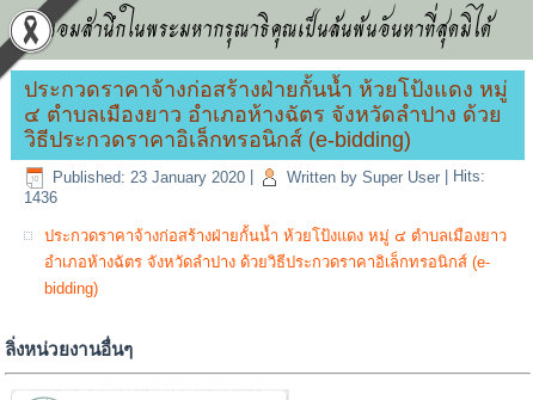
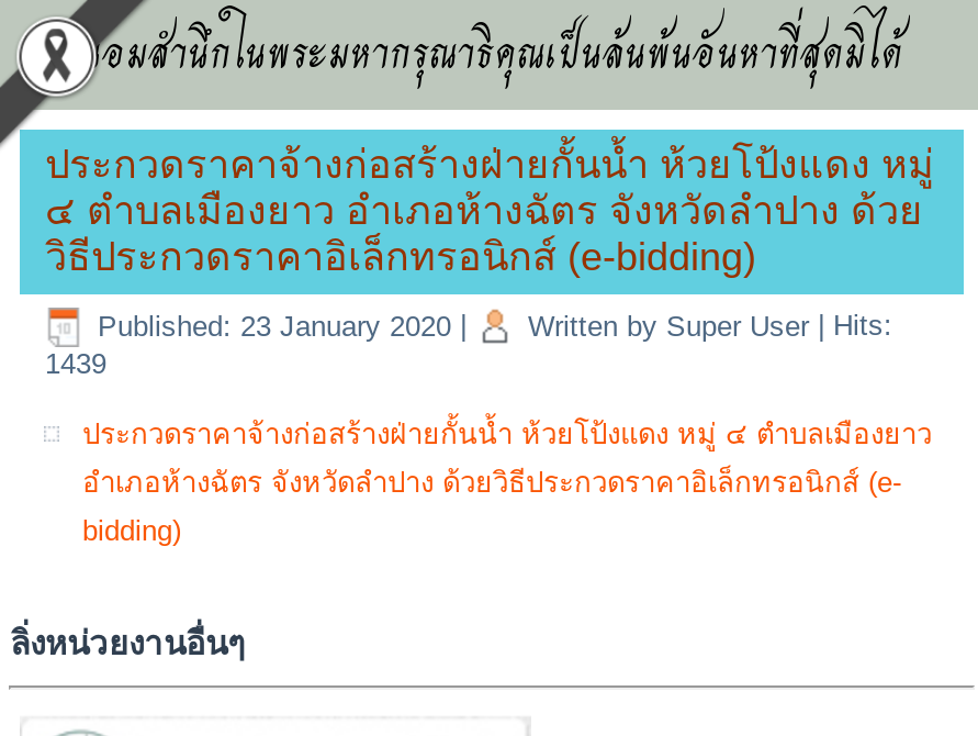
- 1436
+ 1439
